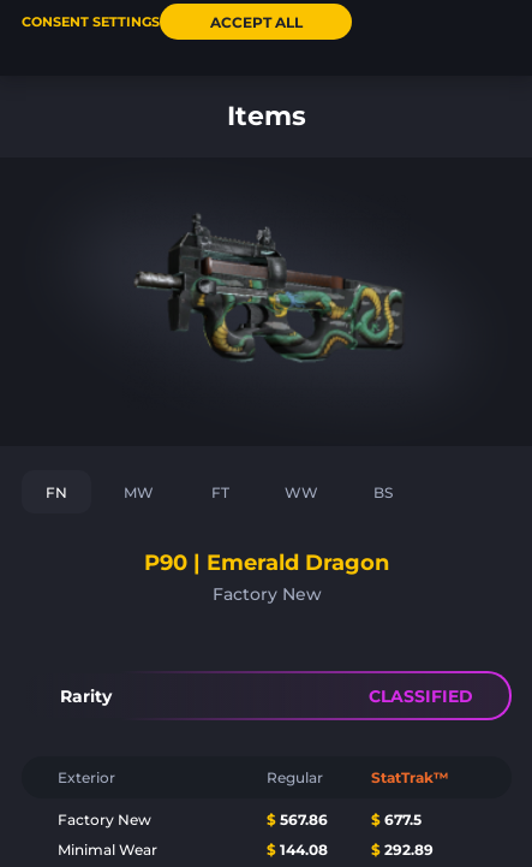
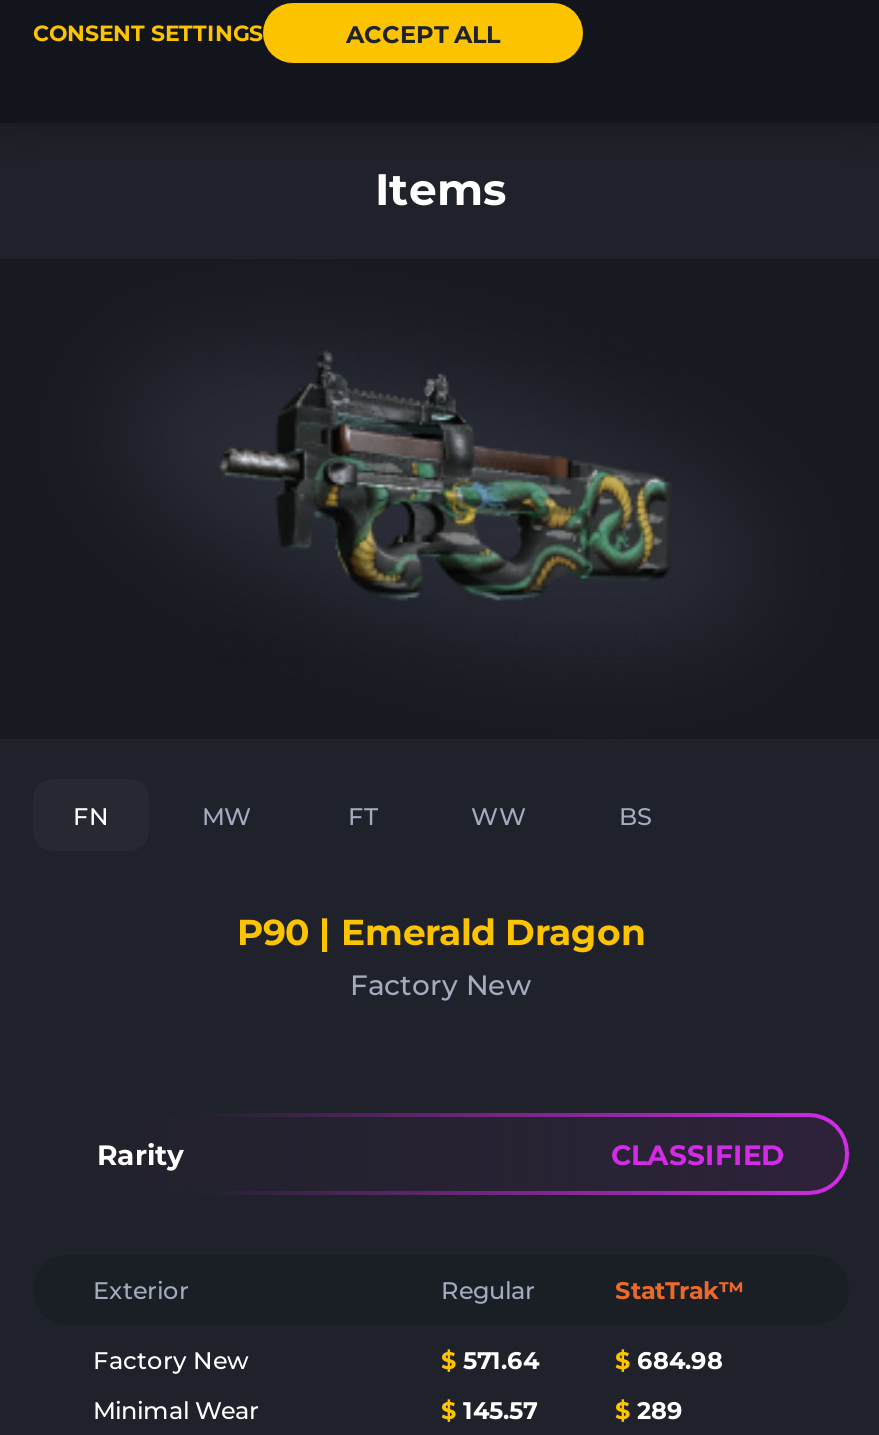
- $567.86
+ $571.64

- $677.5
+ $684.98

- $144.08
+ $145.57

- $292.89
+ $289
